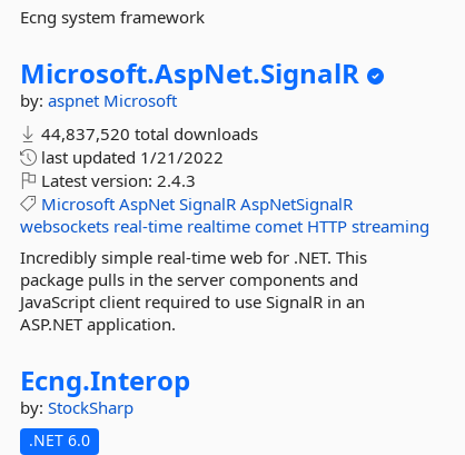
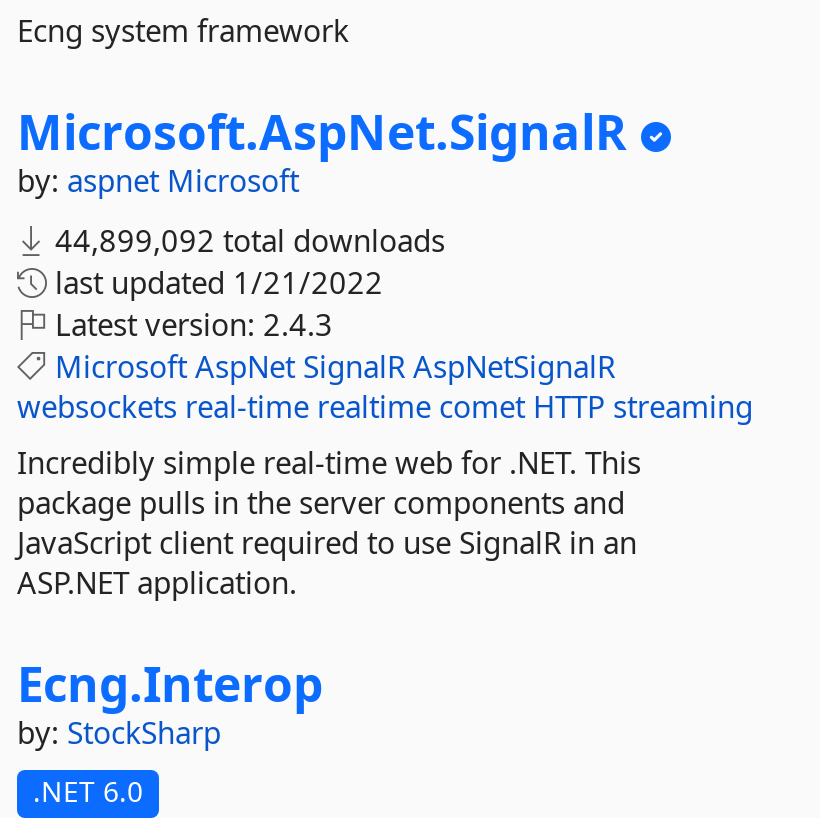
- 44,837,520 total downloads
+ 44,899,092 total downloads
